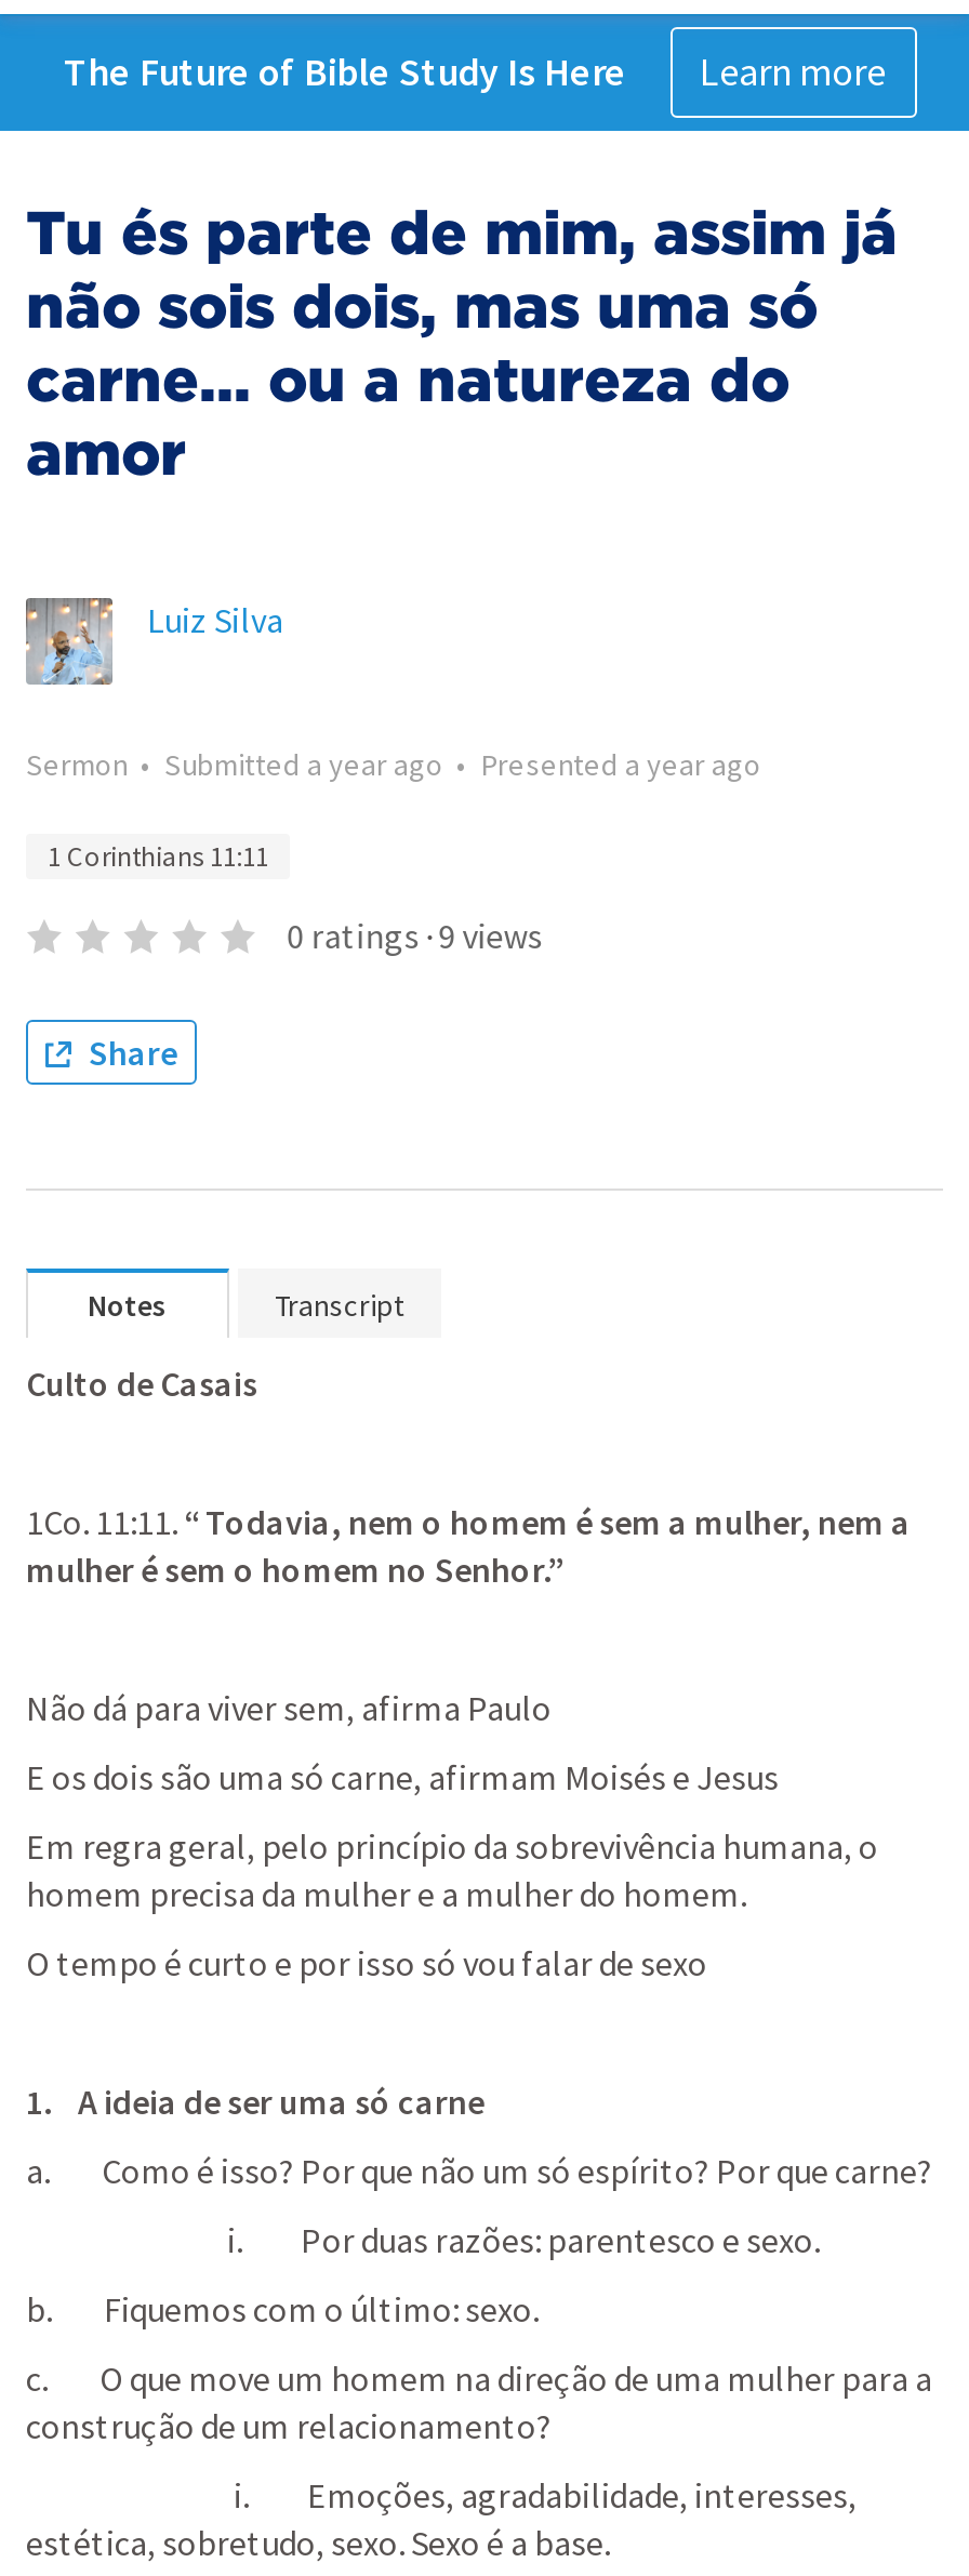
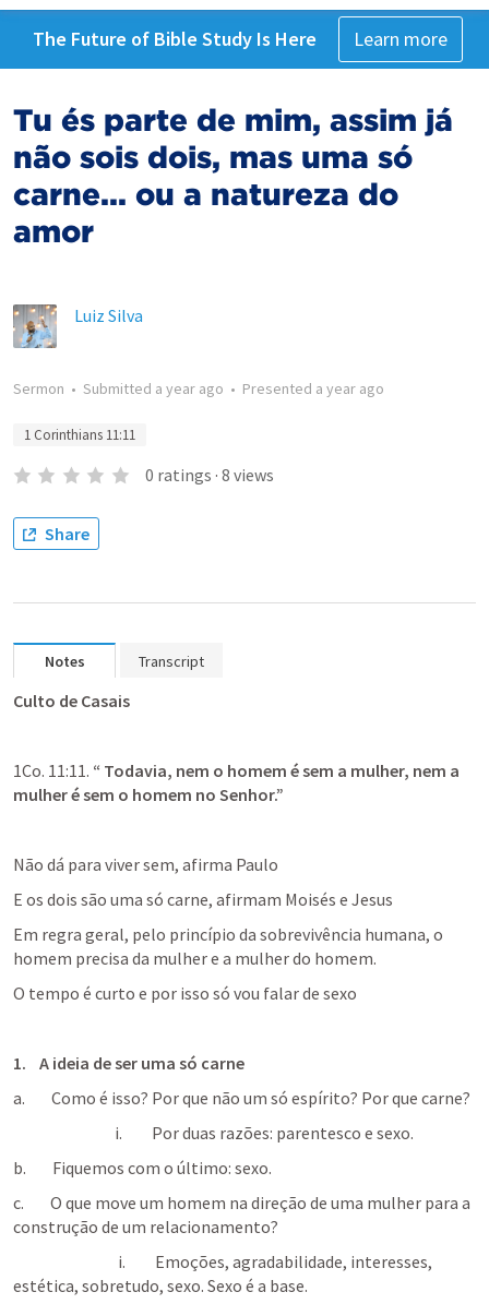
- 0 ratings · 9 views
+ 0 ratings · 8 views
